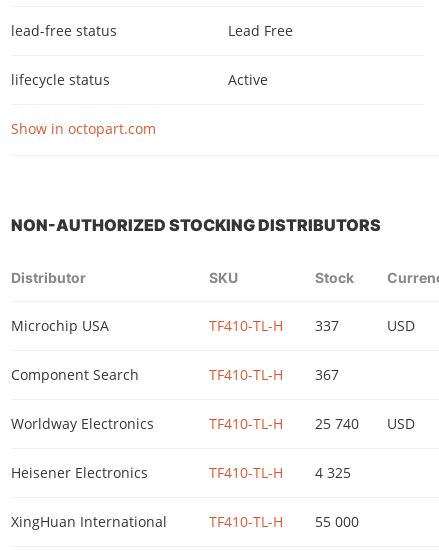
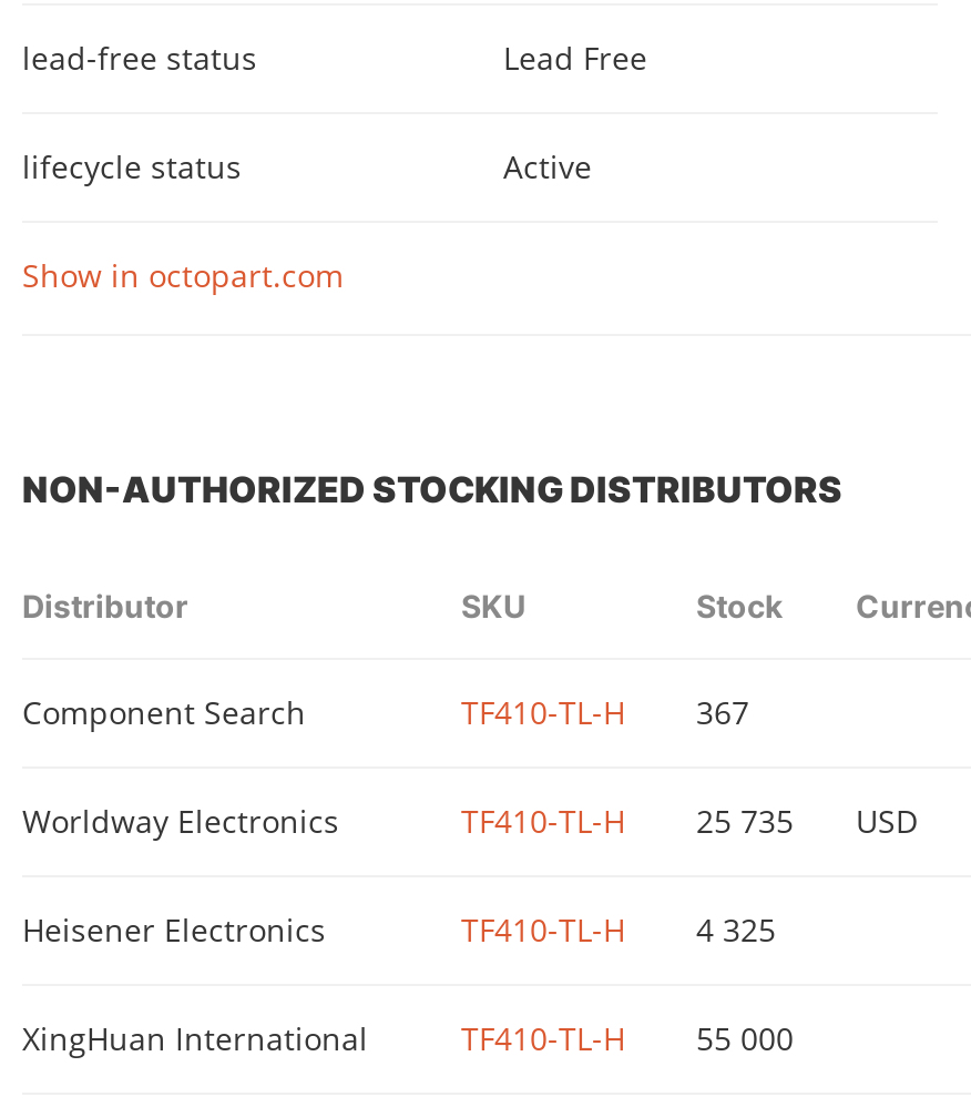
- Microchip USA
- TF410-TL-H
- 337
- USD

- TF410-TL-H 25 740 USD
+ TF410-TL-H 25 735 USD
